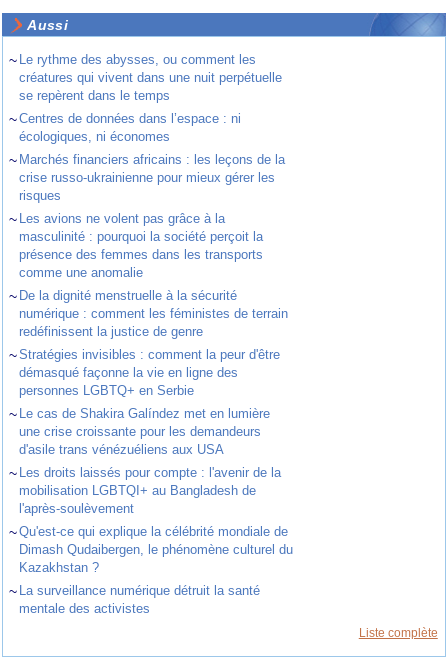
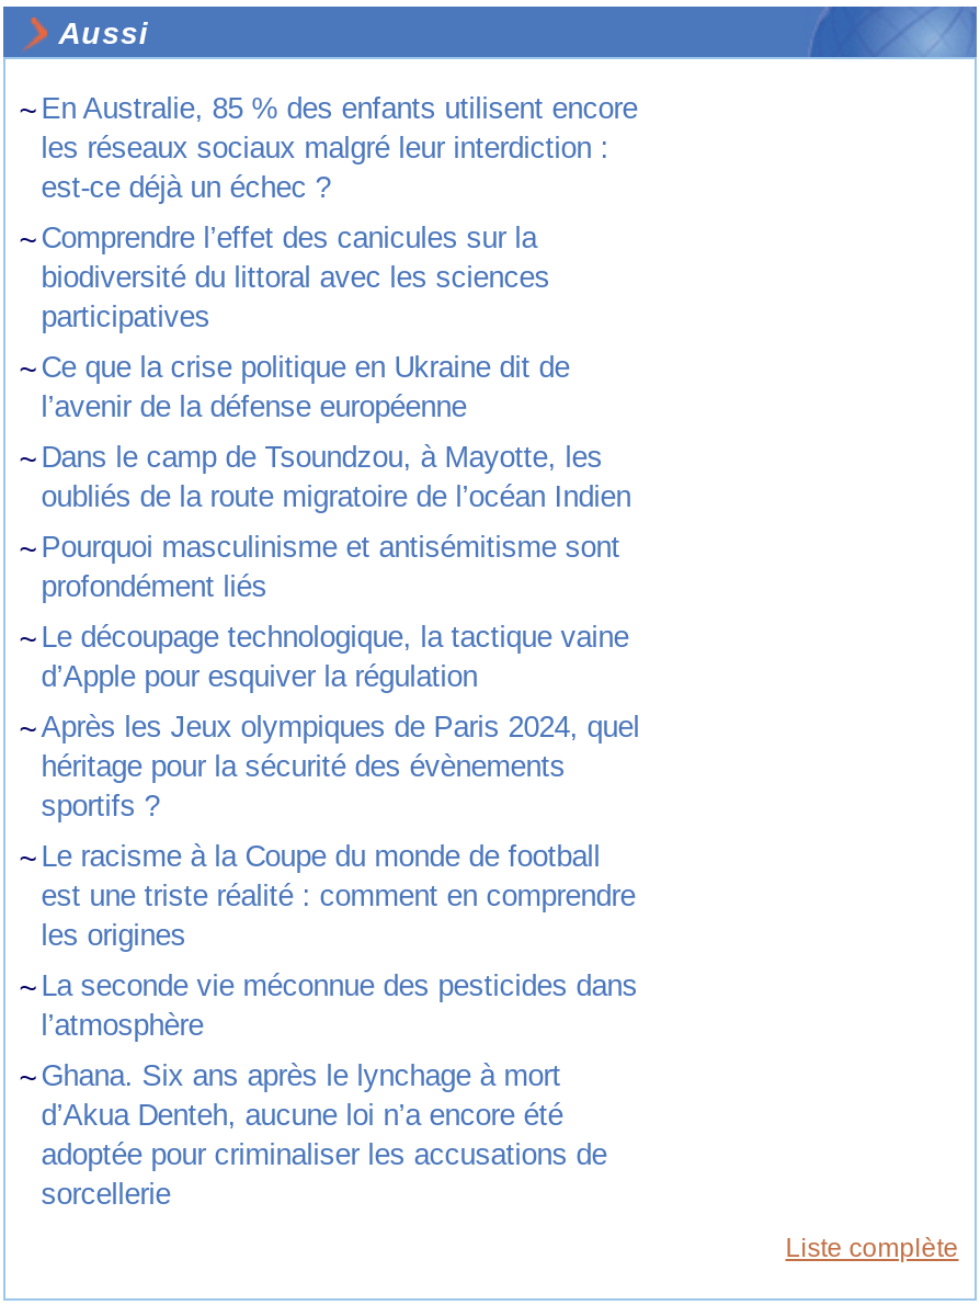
- ~ Le rythme des abysses, ou comment les
- créatures qui vivent dans une nuit perpétuelle
- se repèrent dans le temps
+ ~ En Australie, 85 % des enfants utilisent encore
+ les réseaux sociaux malgré leur interdiction :
+ est-ce déjà un échec ?

- ~ Centres de données dans l’espace : ni
- écologiques, ni économes
+ ~ Comprendre l’effet des canicules sur la
+ biodiversité du littoral avec les sciences
+ participatives

- ~ Marchés financiers africains : les leçons de la
- crise russo-ukrainienne pour mieux gérer les
- risques
+ ~ Ce que la crise politique en Ukraine dit de
+ l’avenir de la défense européenne

- ~ Les avions ne volent pas grâce à la
- masculinité : pourquoi la société perçoit la
- présence des femmes dans les transports
- comme une anomalie
+ ~ Dans le camp de Tsoundzou, à Mayotte, les
+ oubliés de la route migratoire de l’océan Indien

- ~ De la dignité menstruelle à la sécurité
- numérique : comment les féministes de terrain
- redéfinissent la justice de genre
+ ~ Pourquoi masculinisme et antisémitisme sont
+ profondément liés

- ~ Stratégies invisibles : comment la peur d'être
- démasqué façonne la vie en ligne des
- personnes LGBTQ+ en Serbie
+ ~ Le découpage technologique, la tactique vaine
+ d’Apple pour esquiver la régulation

- ~ Le cas de Shakira Galíndez met en lumière
- une crise croissante pour les demandeurs
- d'asile trans vénézuéliens aux USA
+ ~ Après les Jeux olympiques de Paris 2024, quel
+ héritage pour la sécurité des évènements
+ sportifs ?

- ~ Les droits laissés pour compte : l'avenir de la
- mobilisation LGBTQI+ au Bangladesh de
- l'après-soulèvement
+ ~ Le racisme à la Coupe du monde de football
+ est une triste réalité : comment en comprendre
+ les origines

- ~ Qu'est-ce qui explique la célébrité mondiale de
- Dimash Qudaibergen, le phénomène culturel du
- Kazakhstan ?
+ ~ La seconde vie méconnue des pesticides dans
+ l’atmosphère

- ~ La surveillance numérique détruit la santé
- mentale des activistes
+ ~ Ghana. Six ans après le lynchage à mort
+ d’Akua Denteh, aucune loi n’a encore été
+ adoptée pour criminaliser les accusations de
+ sorcellerie
